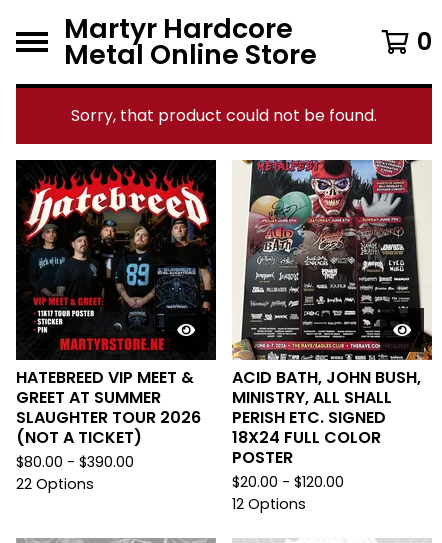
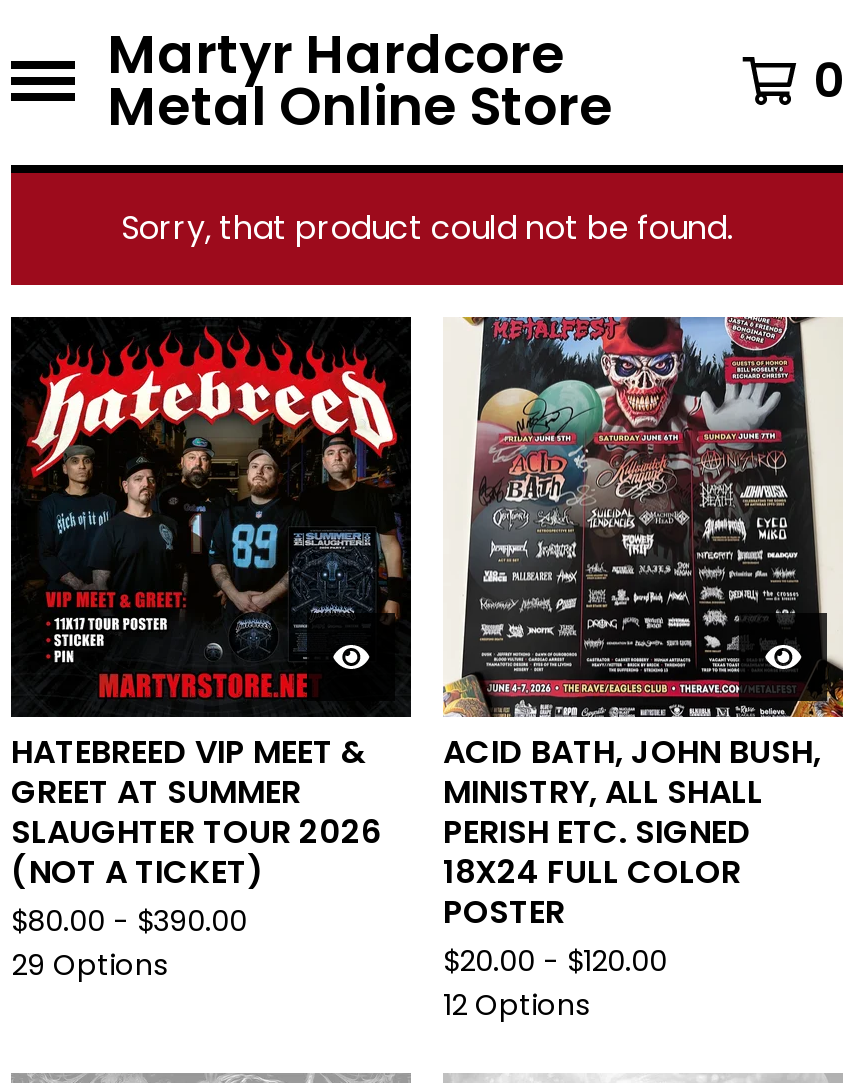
- 22 Options
+ 29 Options
